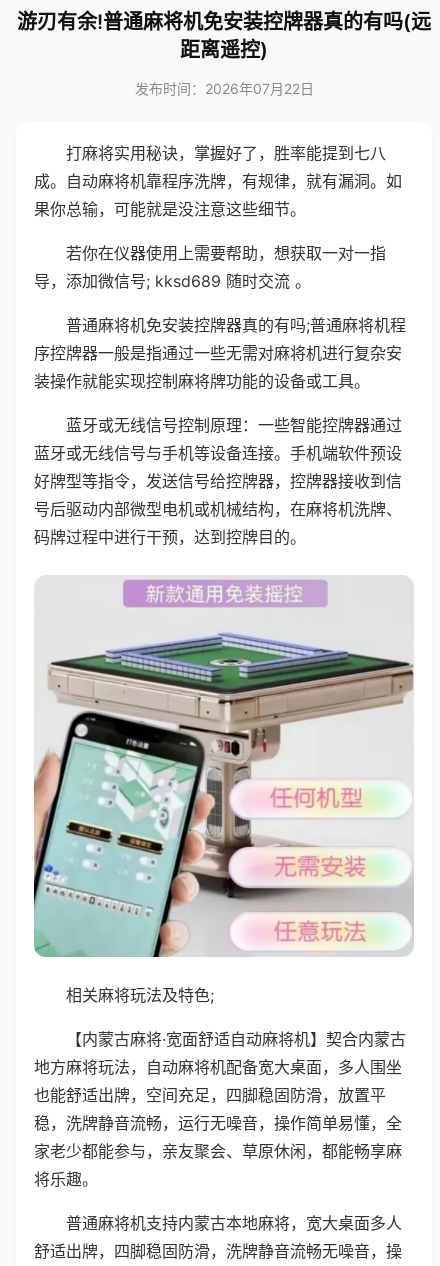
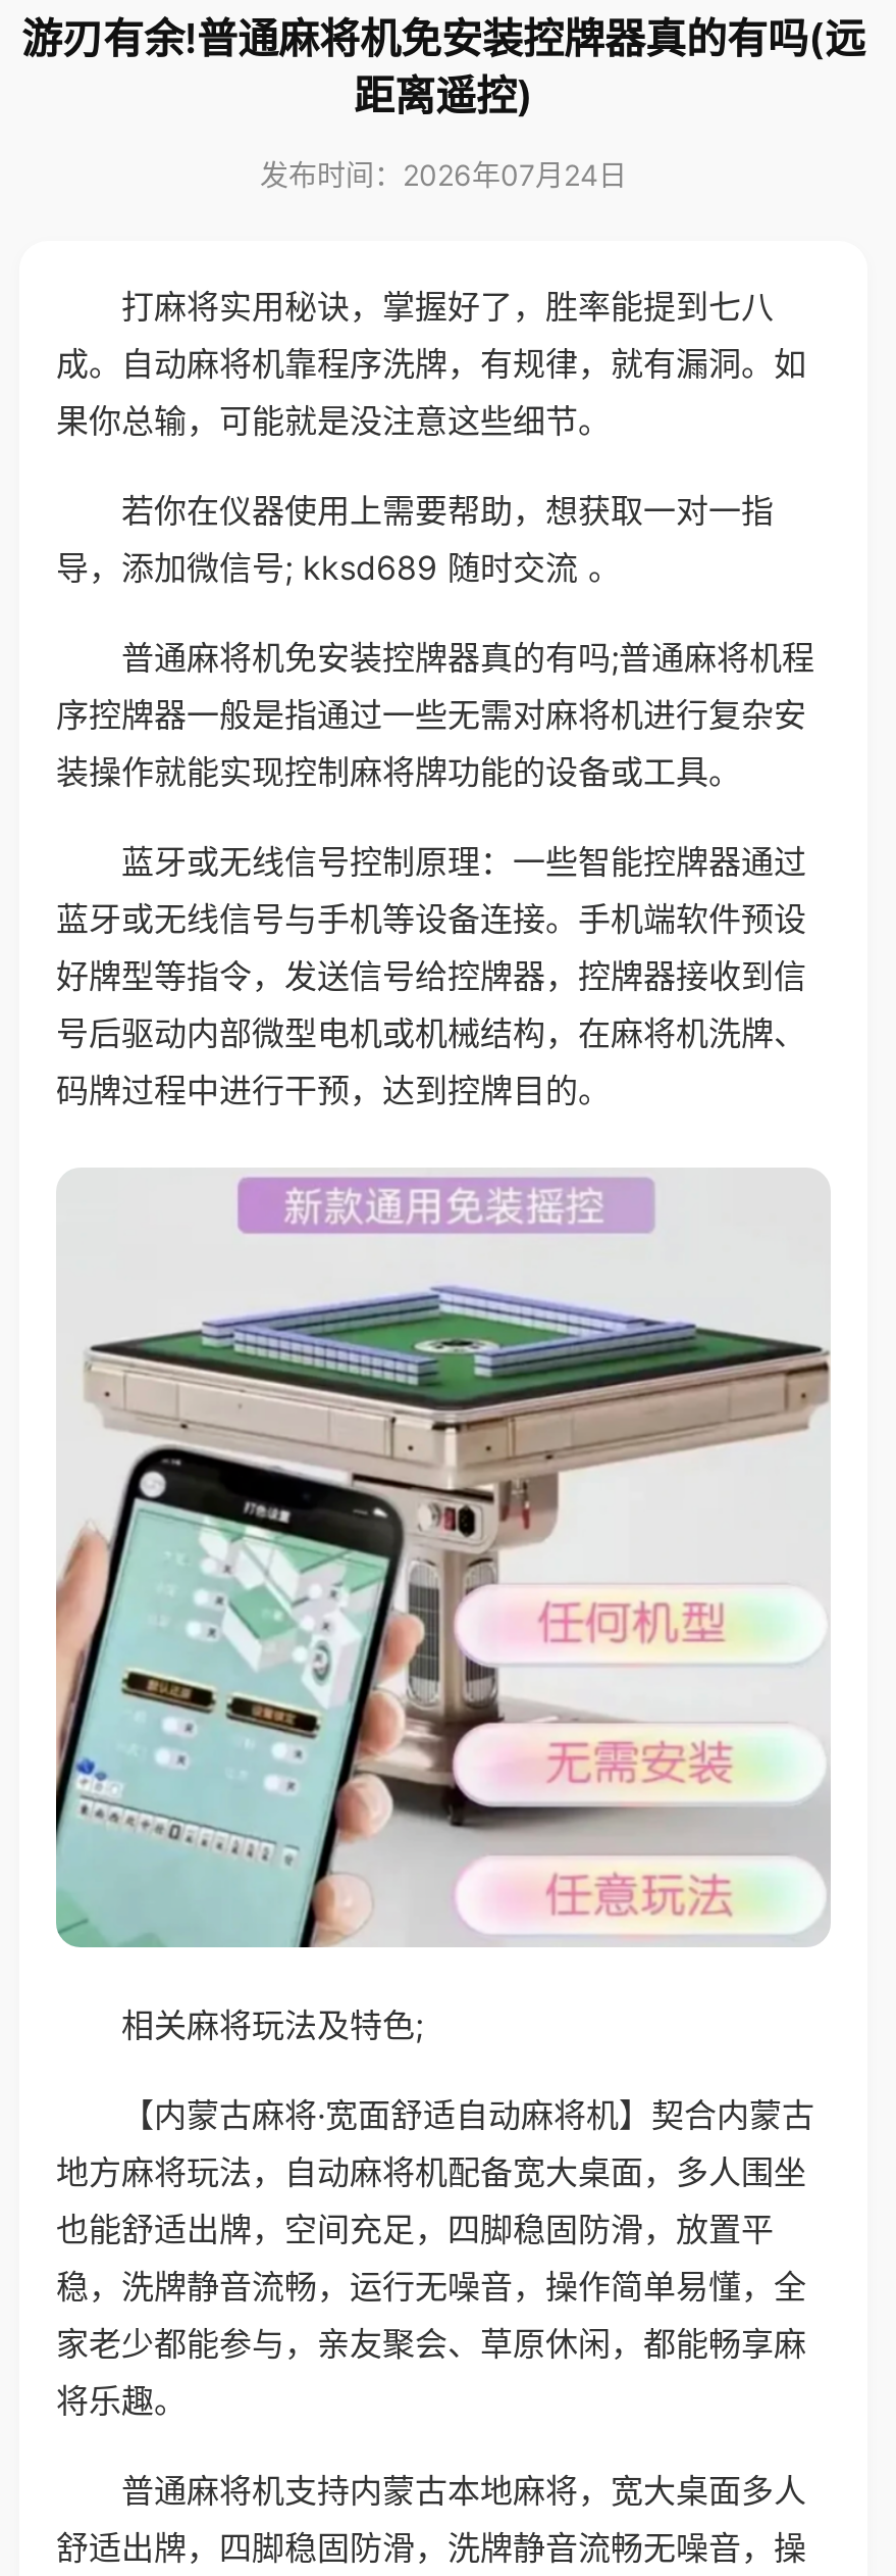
- 发布时间：2026年07月22日
+ 发布时间：2026年07月24日
